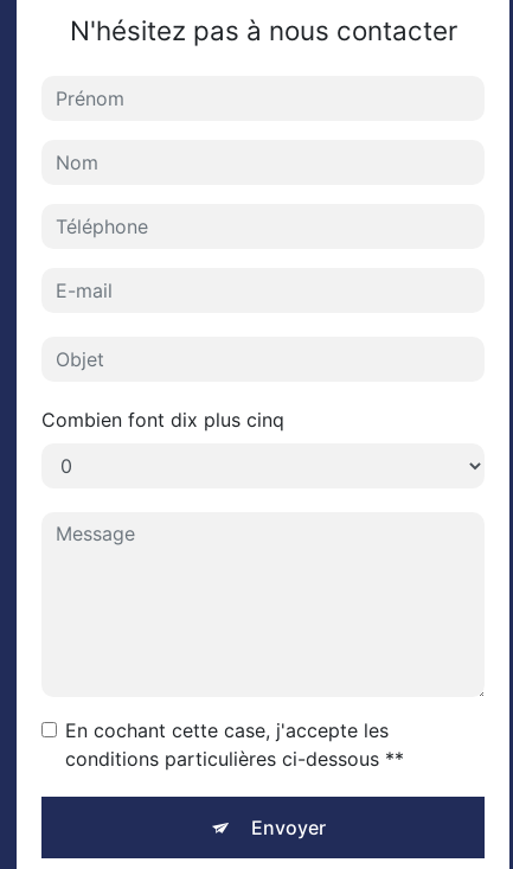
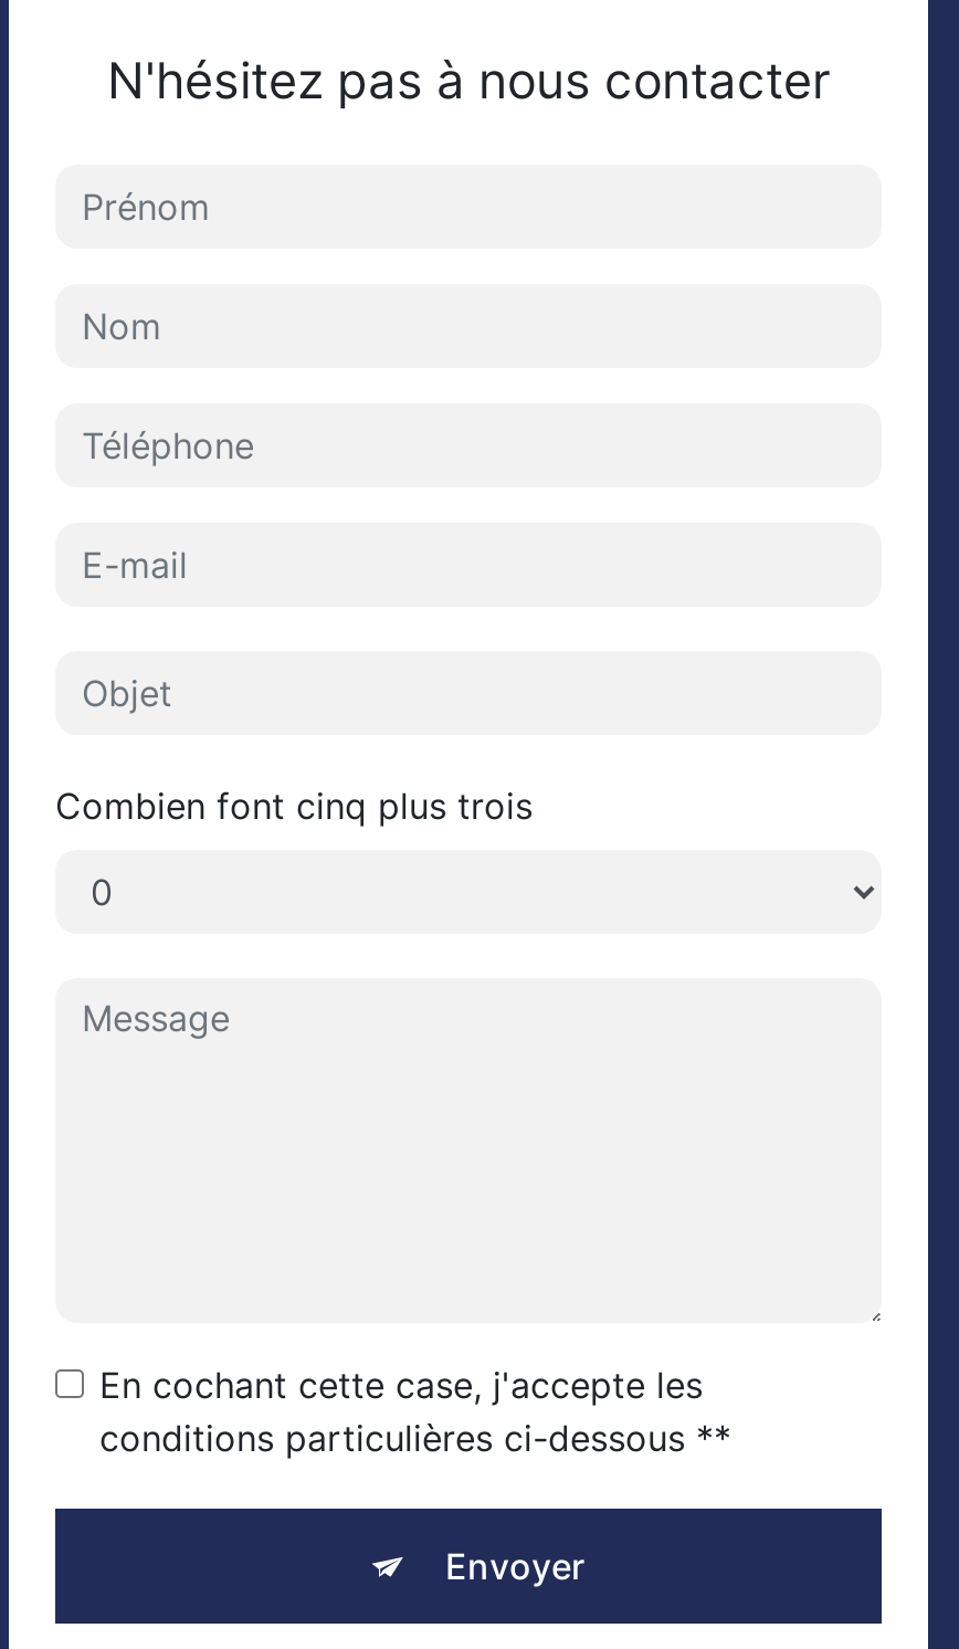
- Combien font dix plus cinq
+ Combien font cinq plus trois
